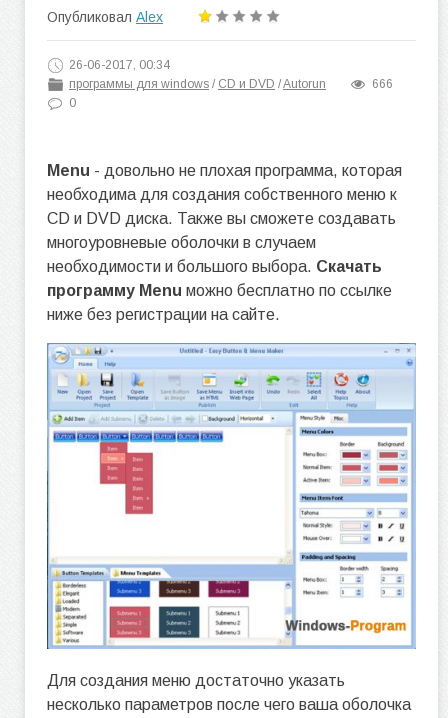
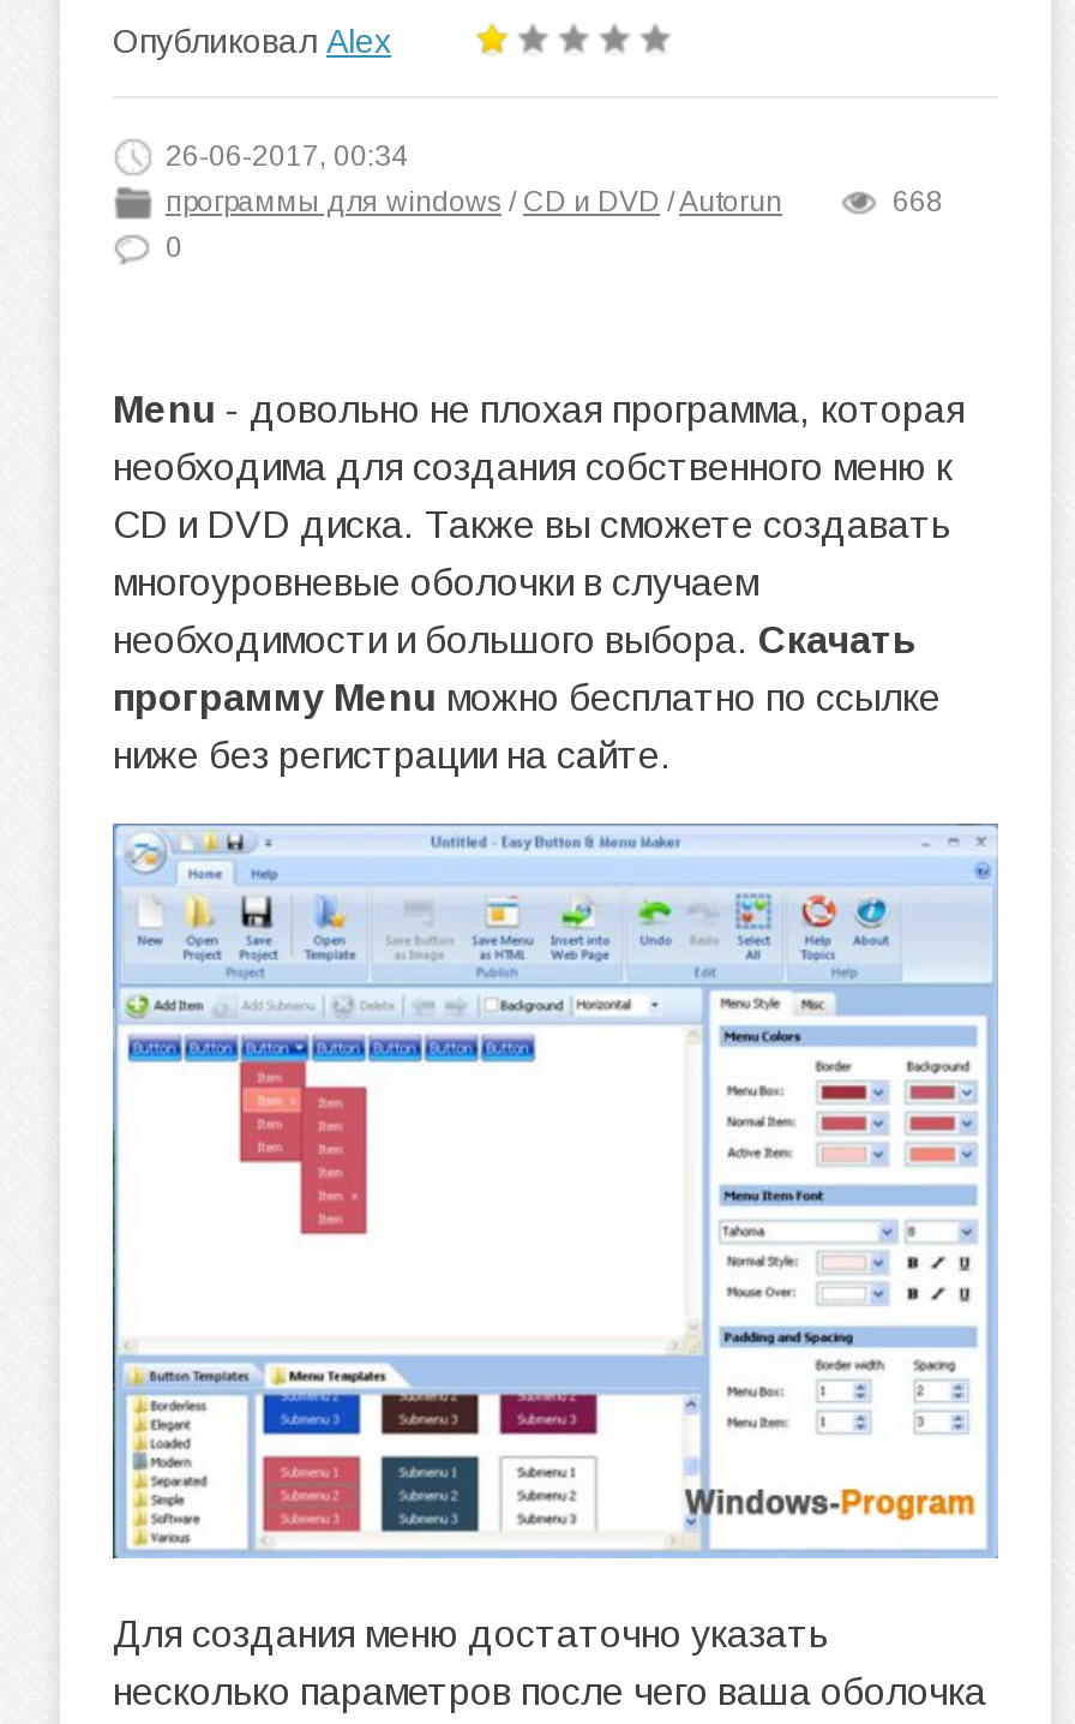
- 666
+ 668
